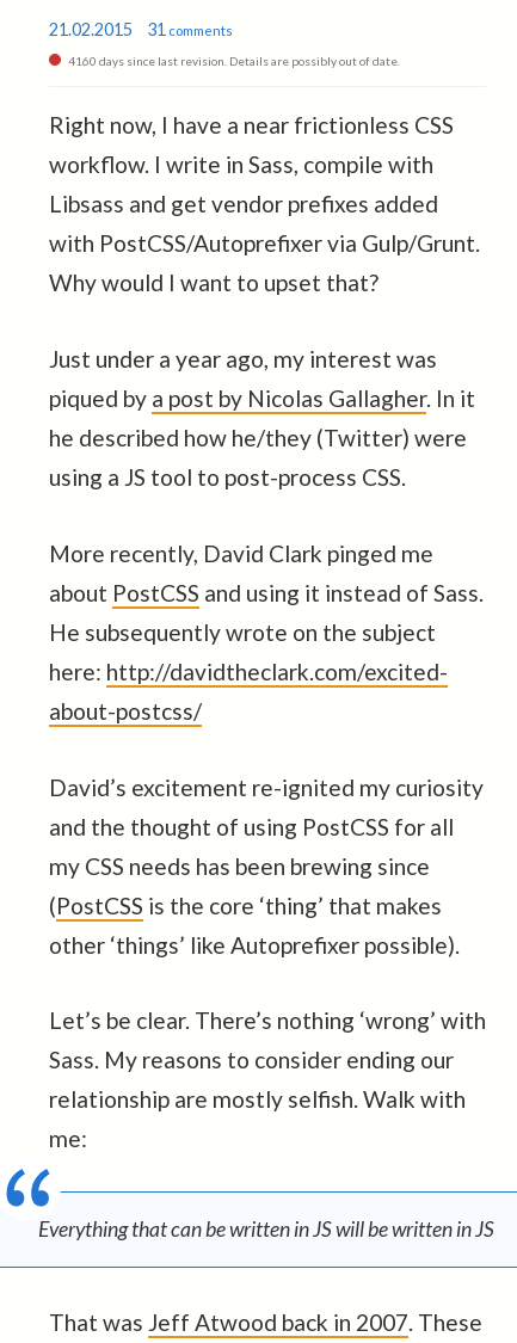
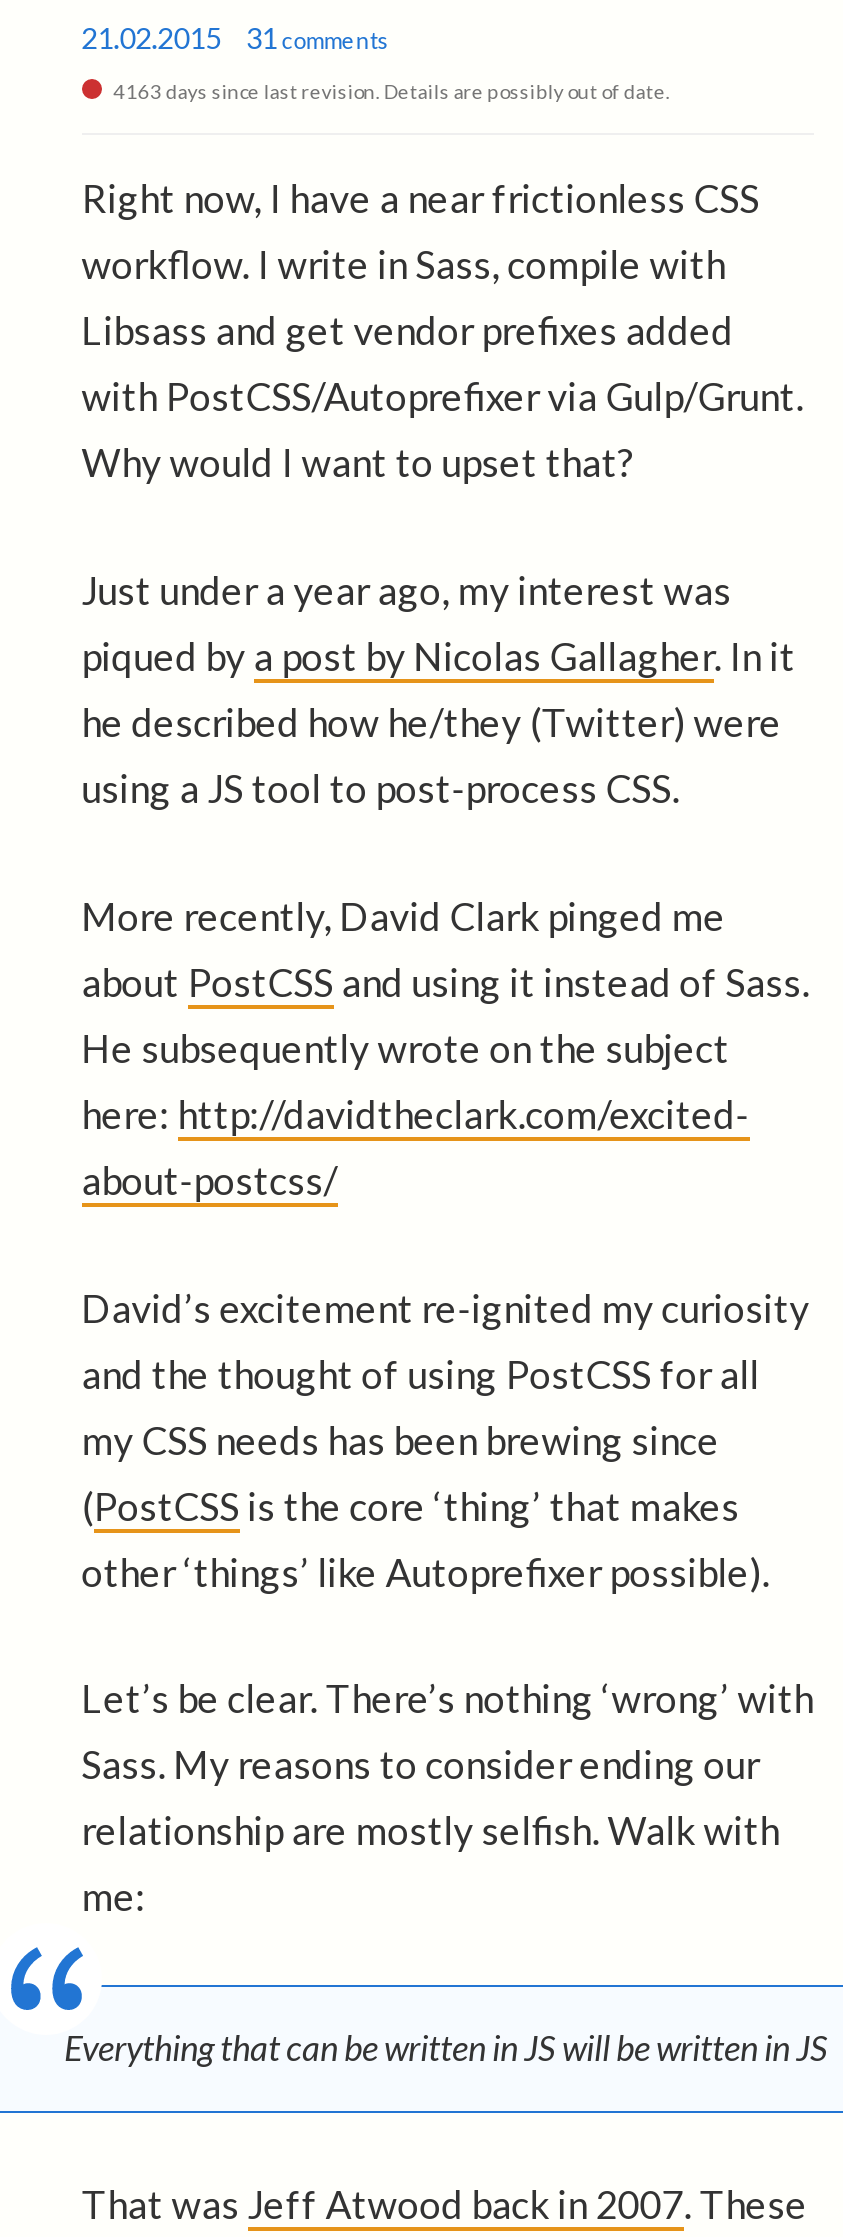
- 4160 days since last revision. Details are possibly out of date.
+ 4163 days since last revision. Details are possibly out of date.
